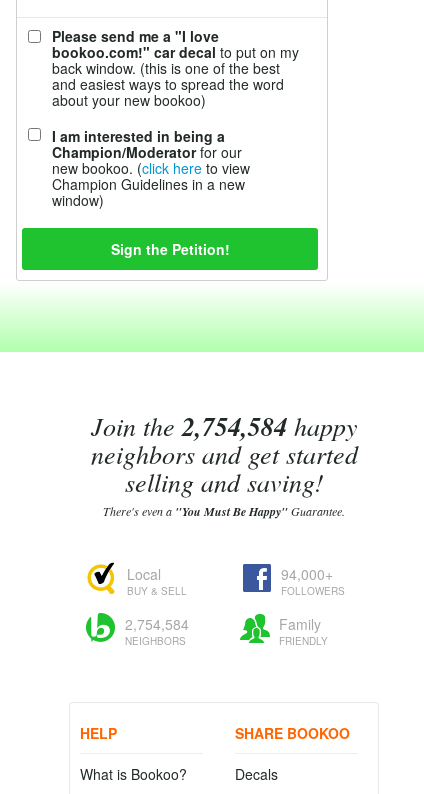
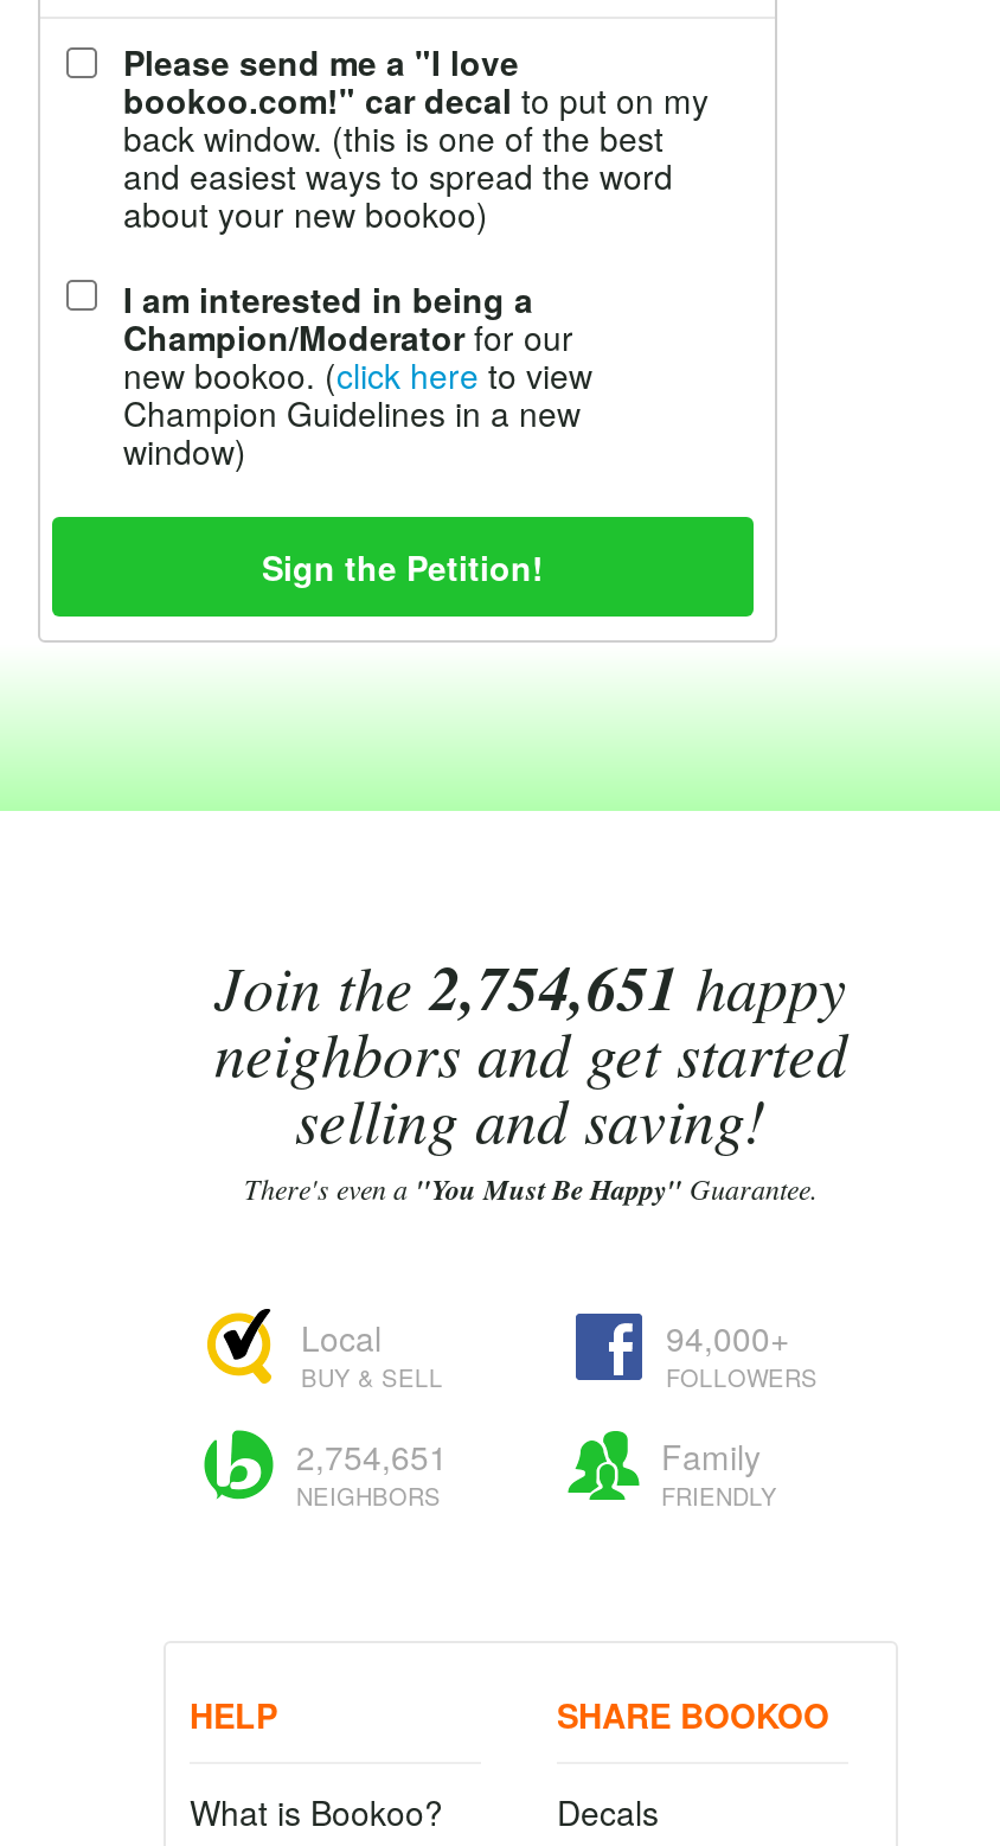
- Join the 2,754,584 happy
+ Join the 2,754,651 happy

- 2,754,584
+ 2,754,651
